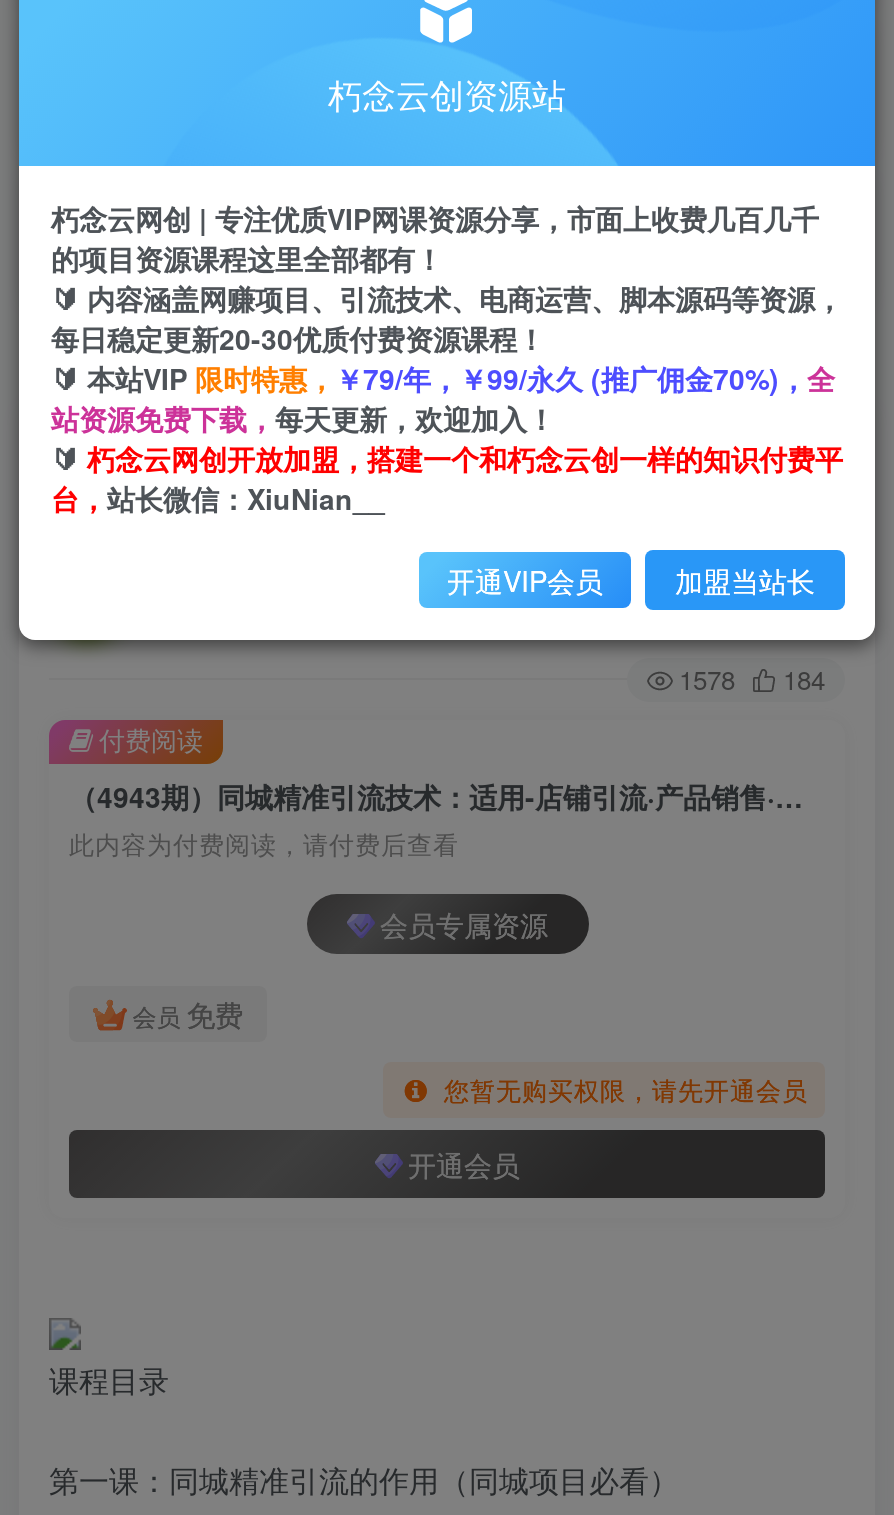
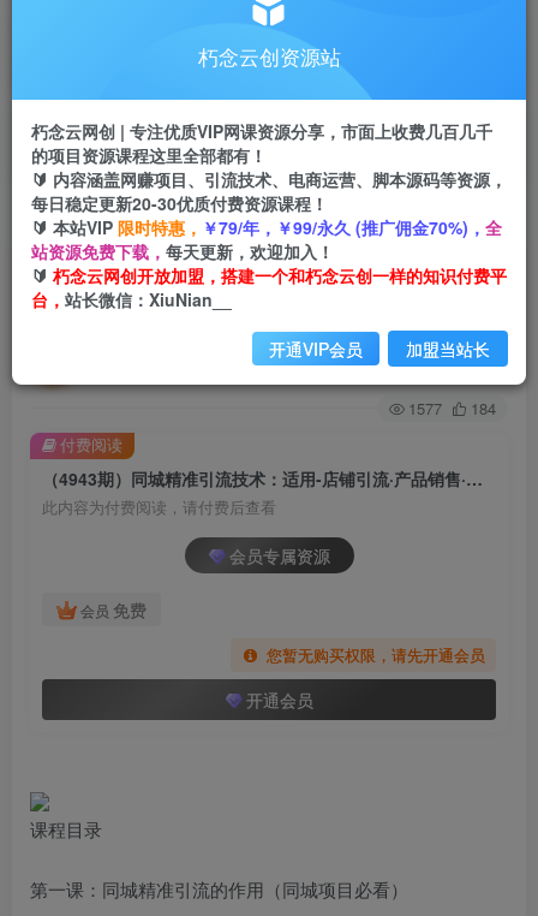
- 1578 184
+ 1577 184
